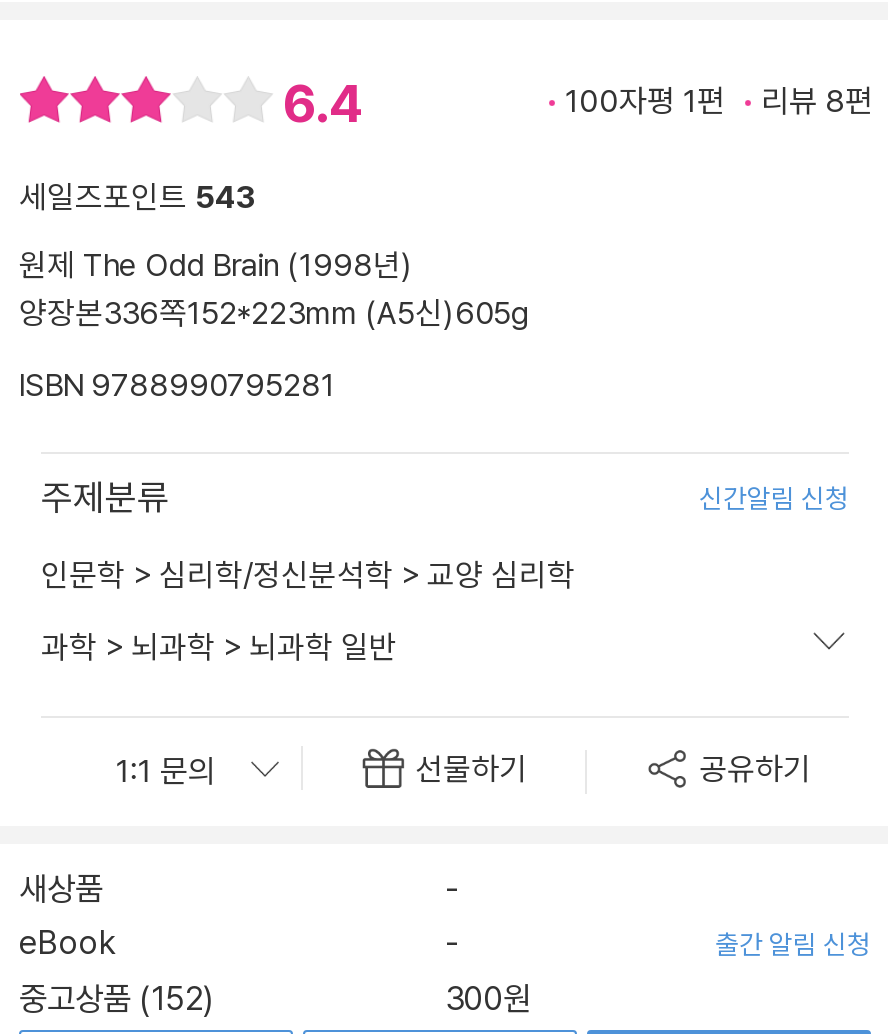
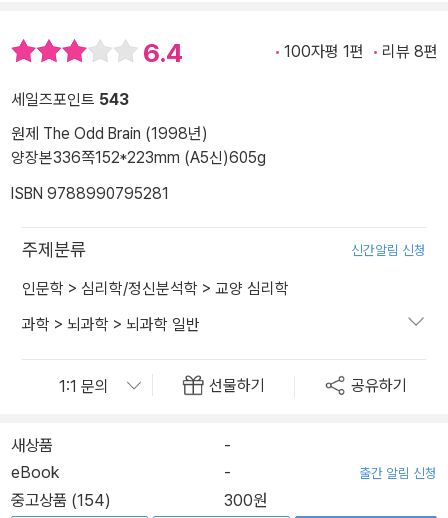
- 중고상품 (152)
+ 중고상품 (154)
